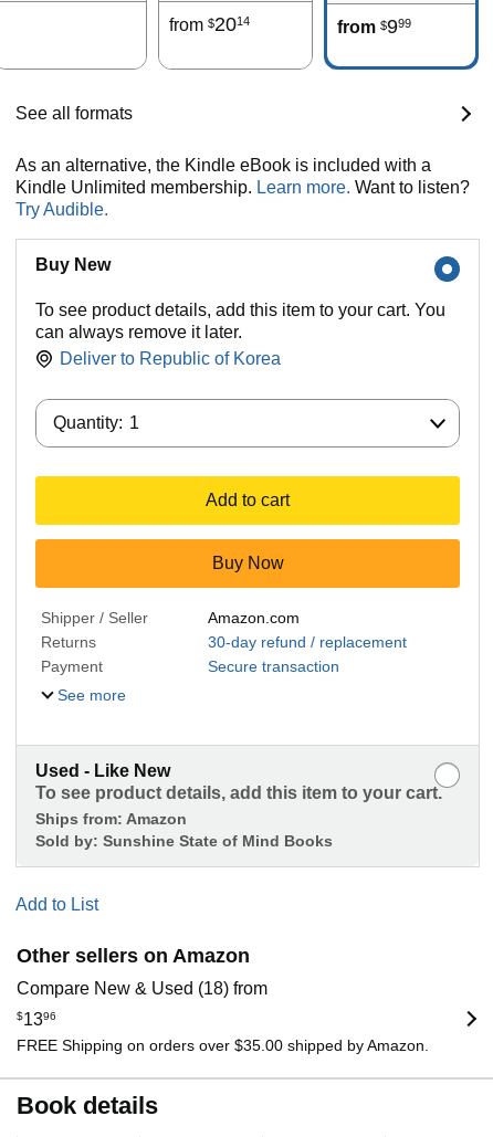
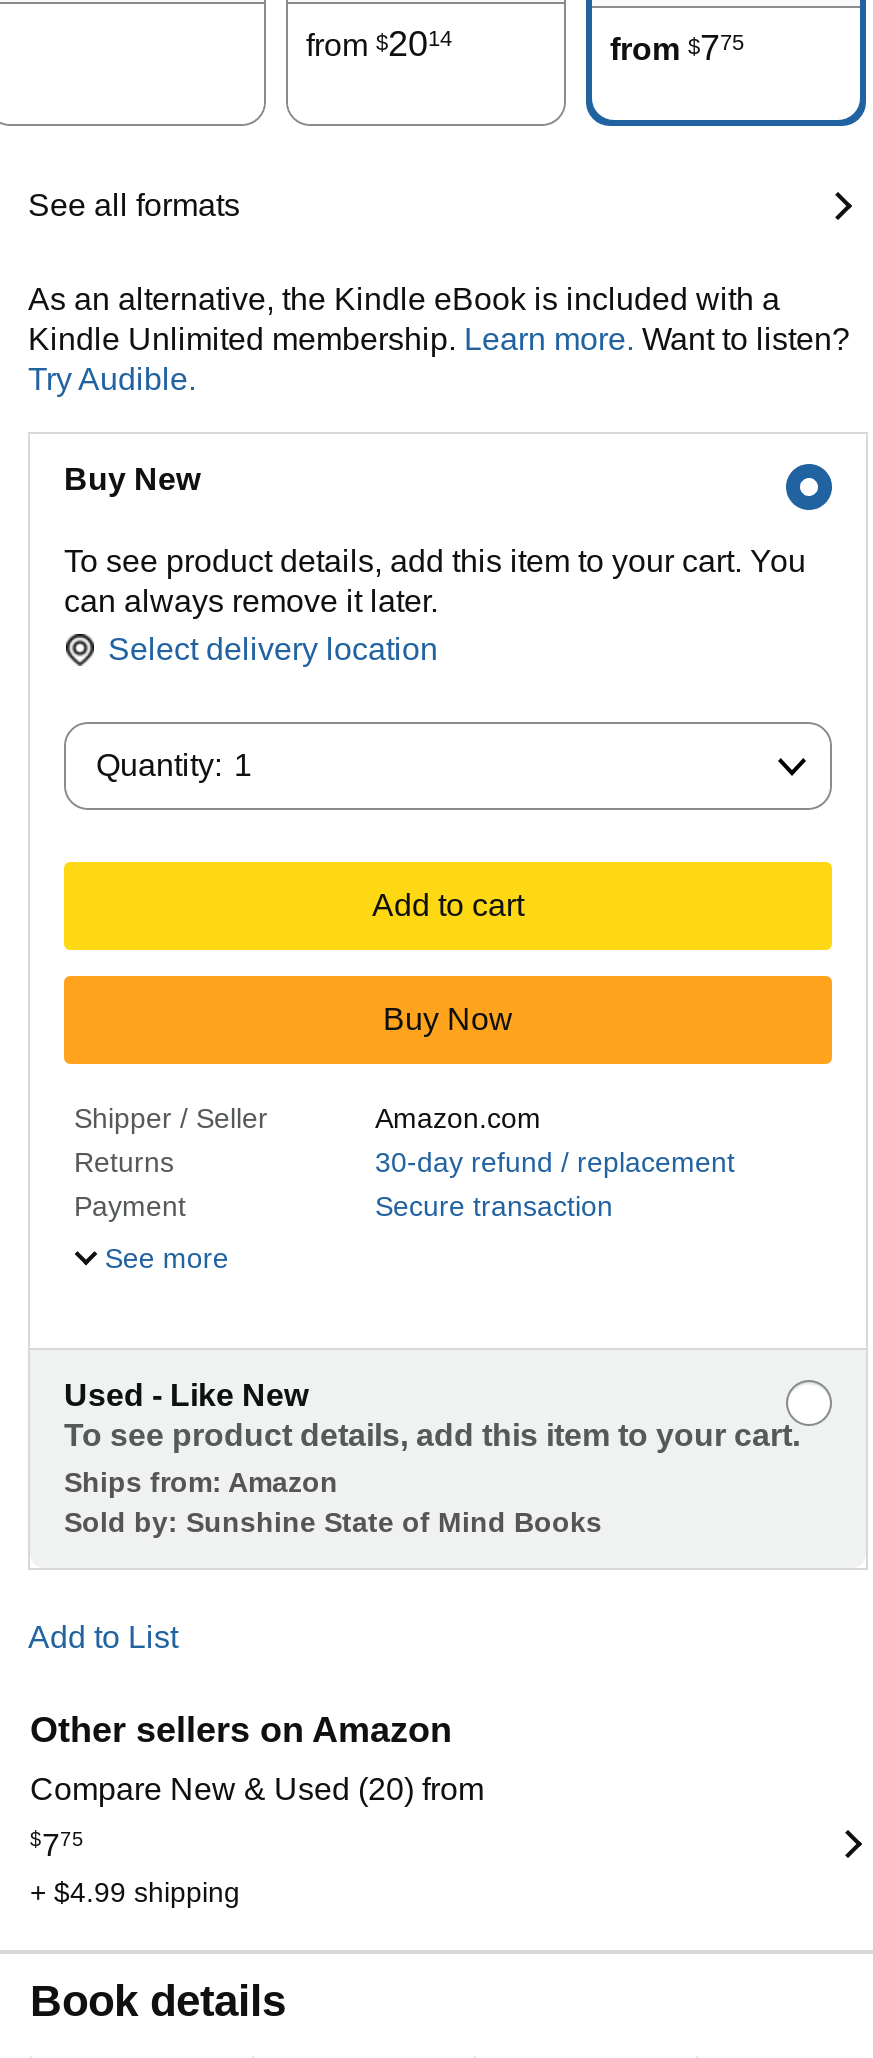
- from $999
+ from $775

- Deliver to Republic of Korea
+ Select delivery location

- Compare New & Used (18) from
+ Compare New & Used (20) from

- $1396
- FREE Shipping on orders over $35.00 shipped by Amazon.
+ $775
+ + $4.99 shipping
